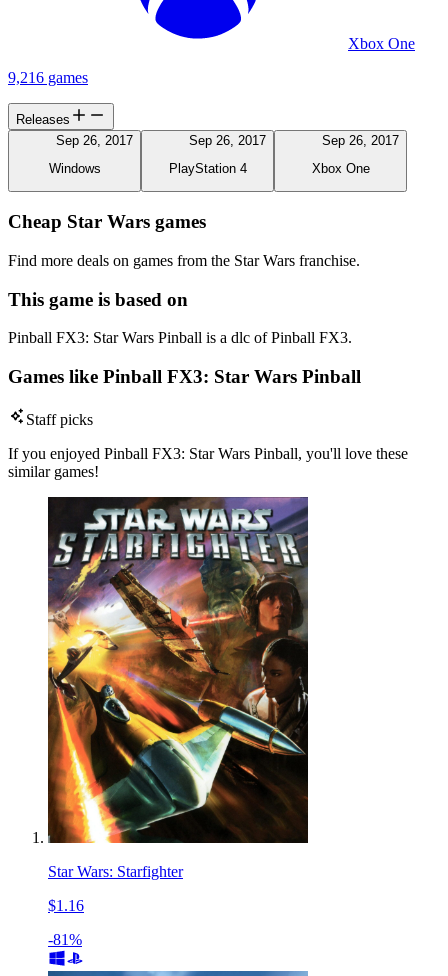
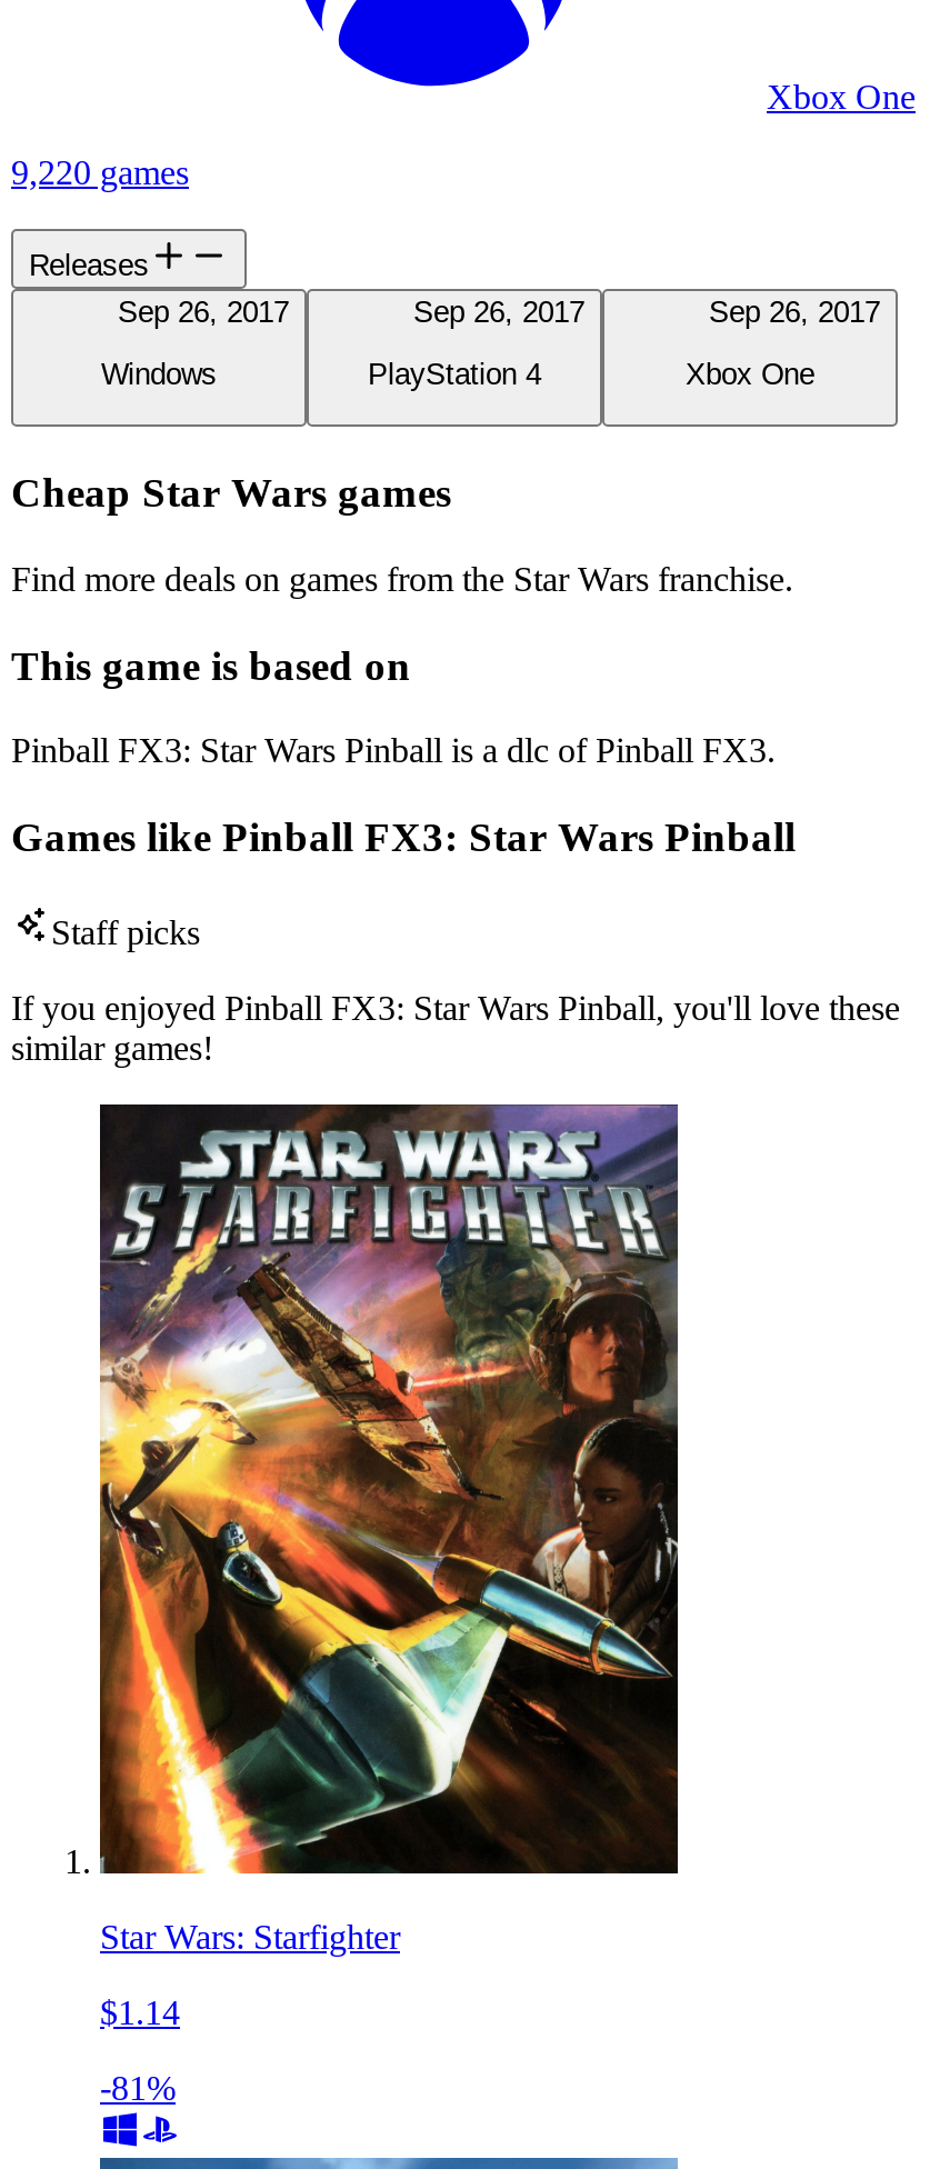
- 9,216 games
+ 9,220 games

- $1.16
+ $1.14
